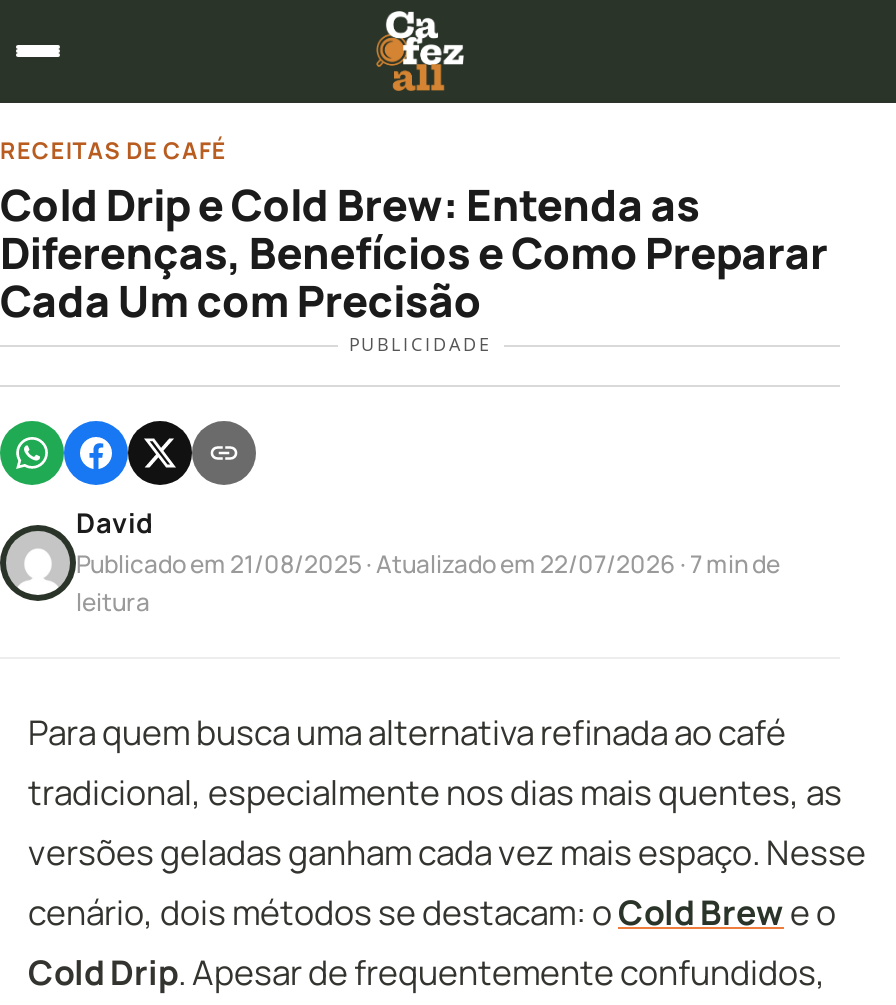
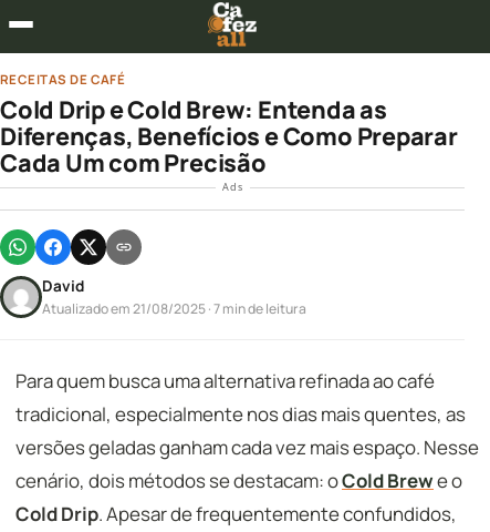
- PUBLICIDADE
+ Ads

- [image]
- Publicado em 21/08/2025 · Atualizado em 22/07/2026 · 7 min de
- leitura
+ [image]
+ Atualizado em 21/08/2025 · 7 min de leitura
